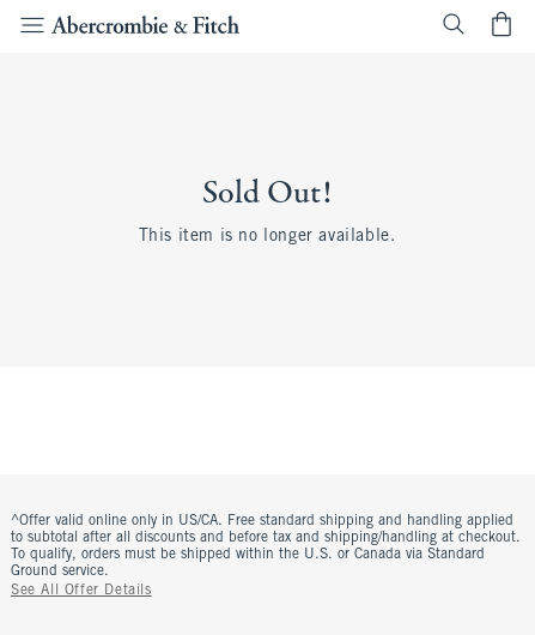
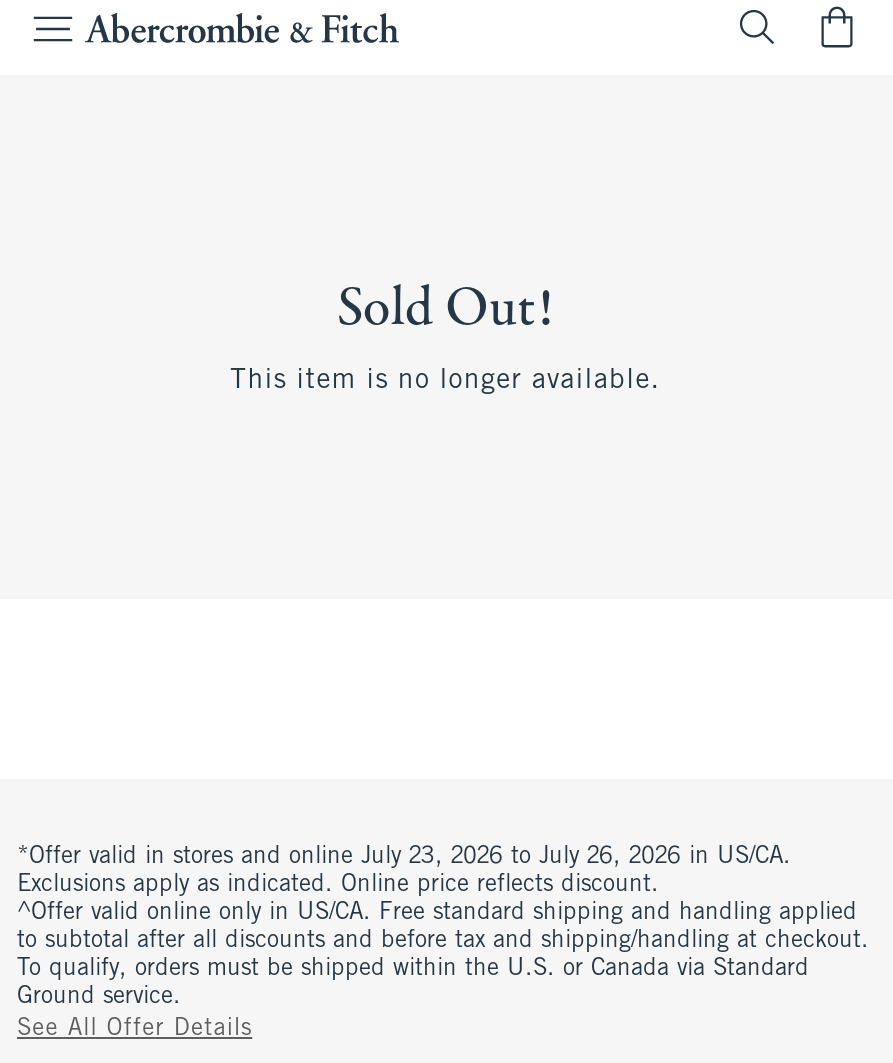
+ *Offer valid in stores and online July 23, 2026 to July 26, 2026 in US/CA.
+ Exclusions apply as indicated. Online price reflects discount.
